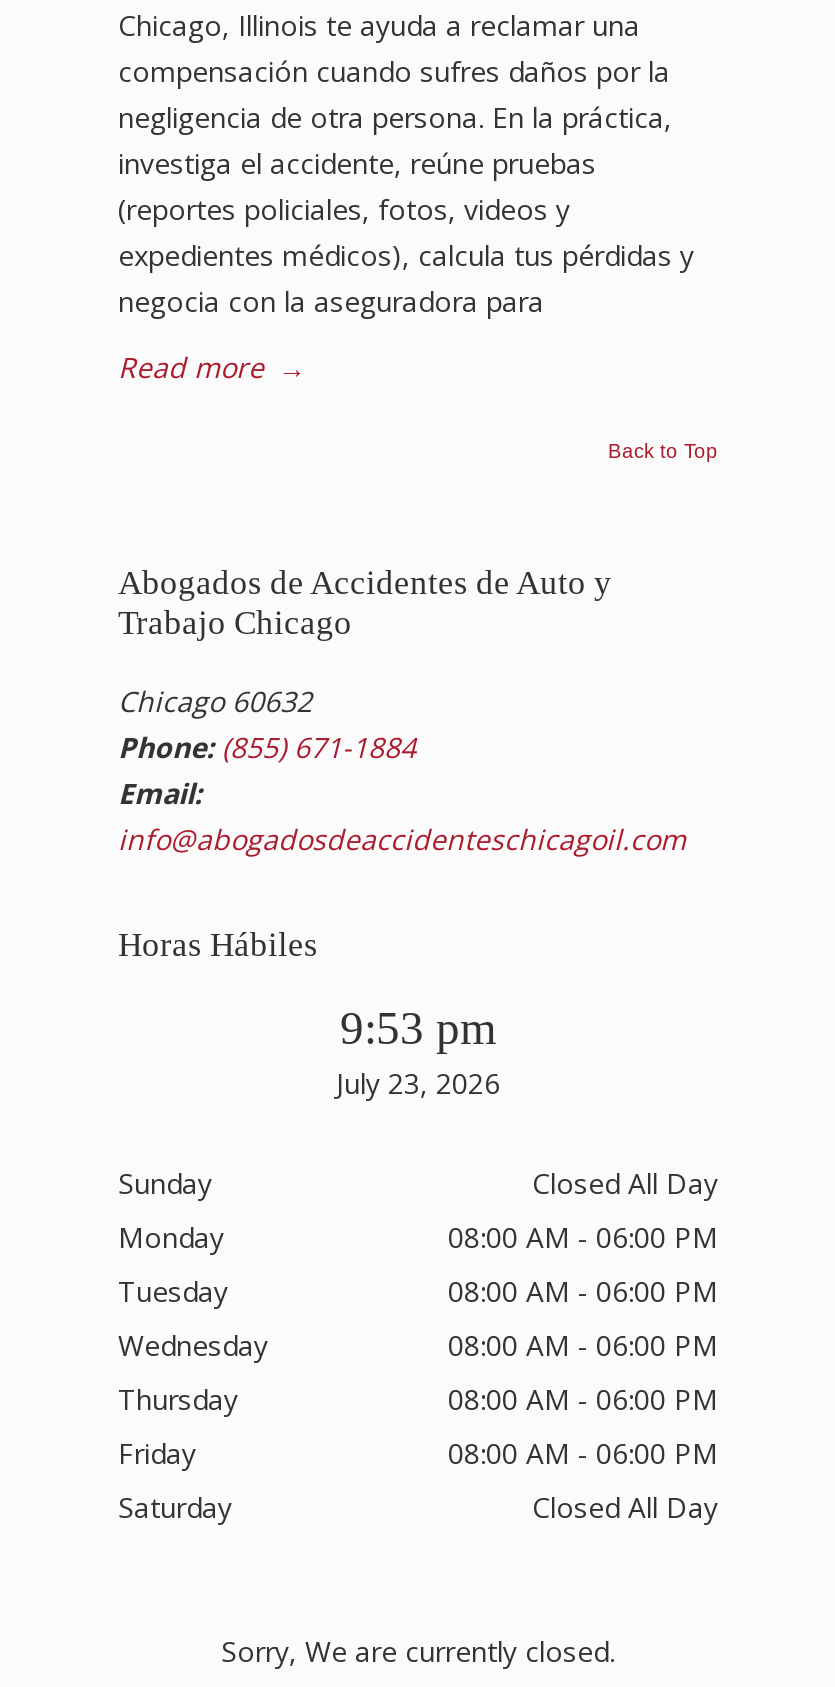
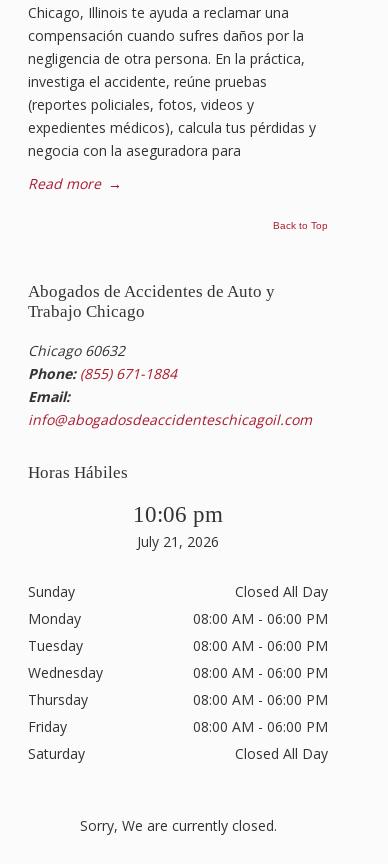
- 9:53 pm
+ 10:06 pm

- July 23, 2026
+ July 21, 2026
